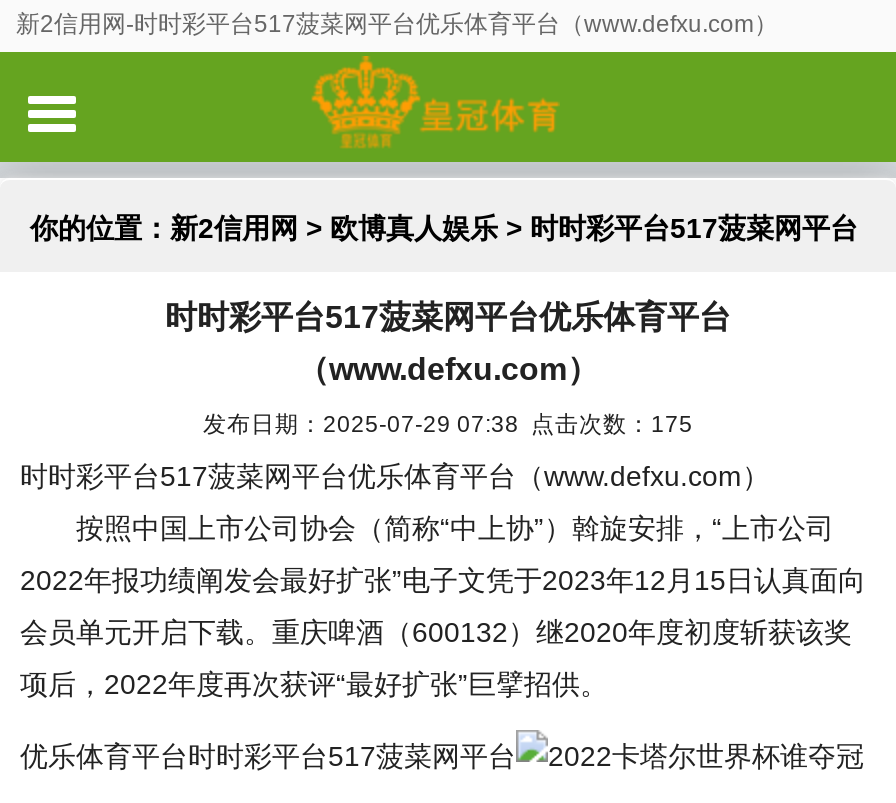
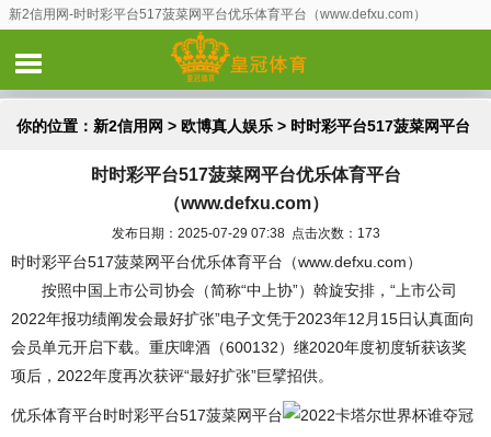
- 发布日期：2025-07-29 07:38 点击次数：175
+ 发布日期：2025-07-29 07:38 点击次数：173
